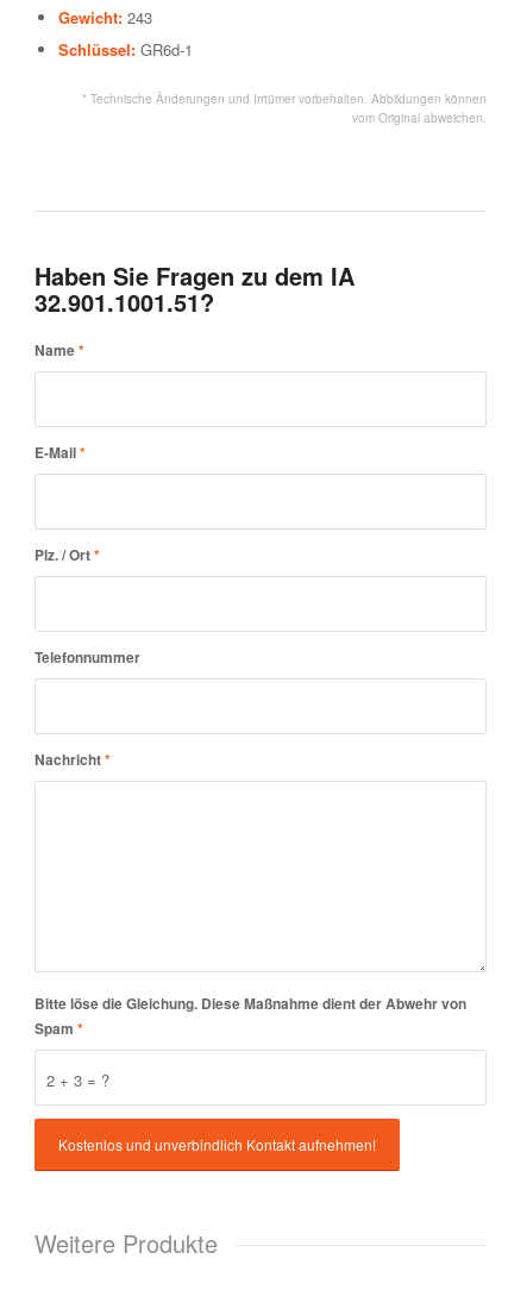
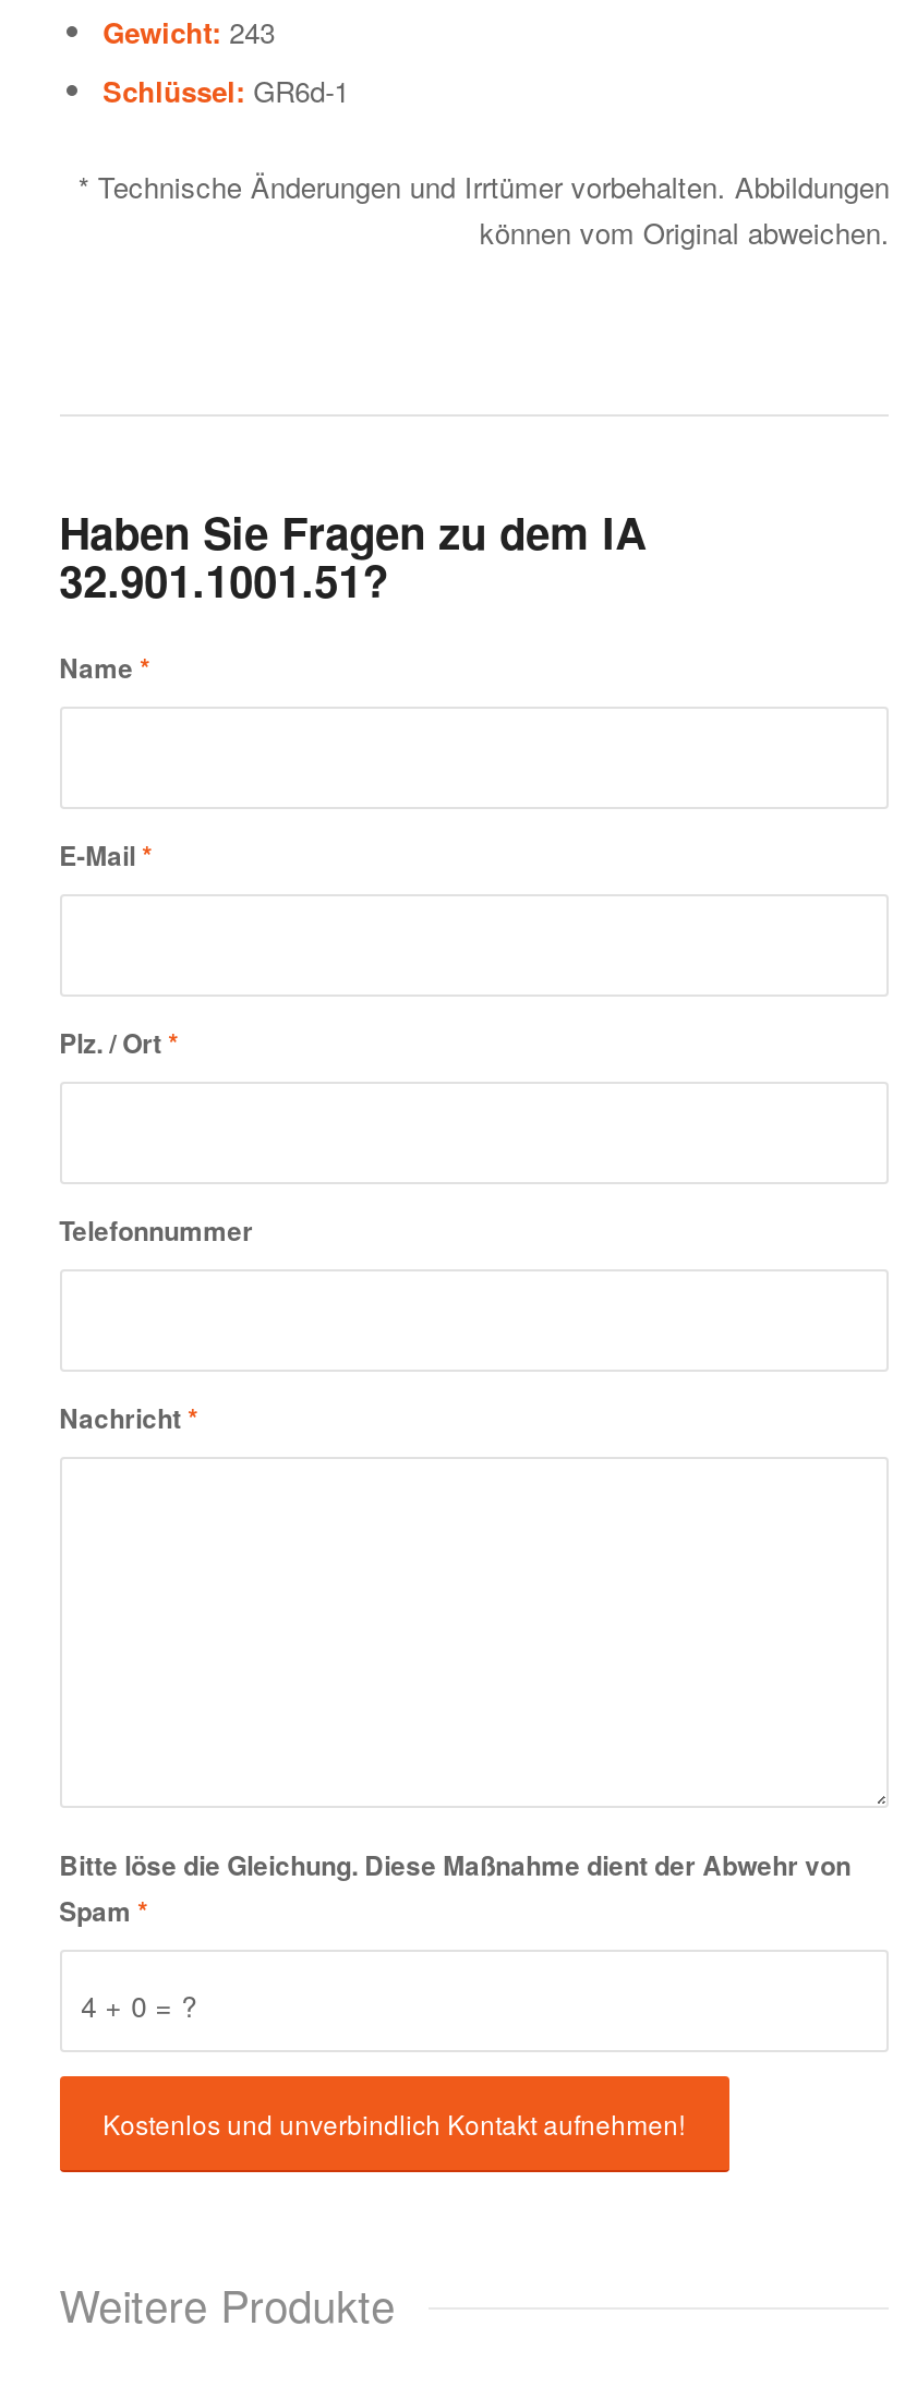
- 2 + 3 = ?
+ 4 + 0 = ?
